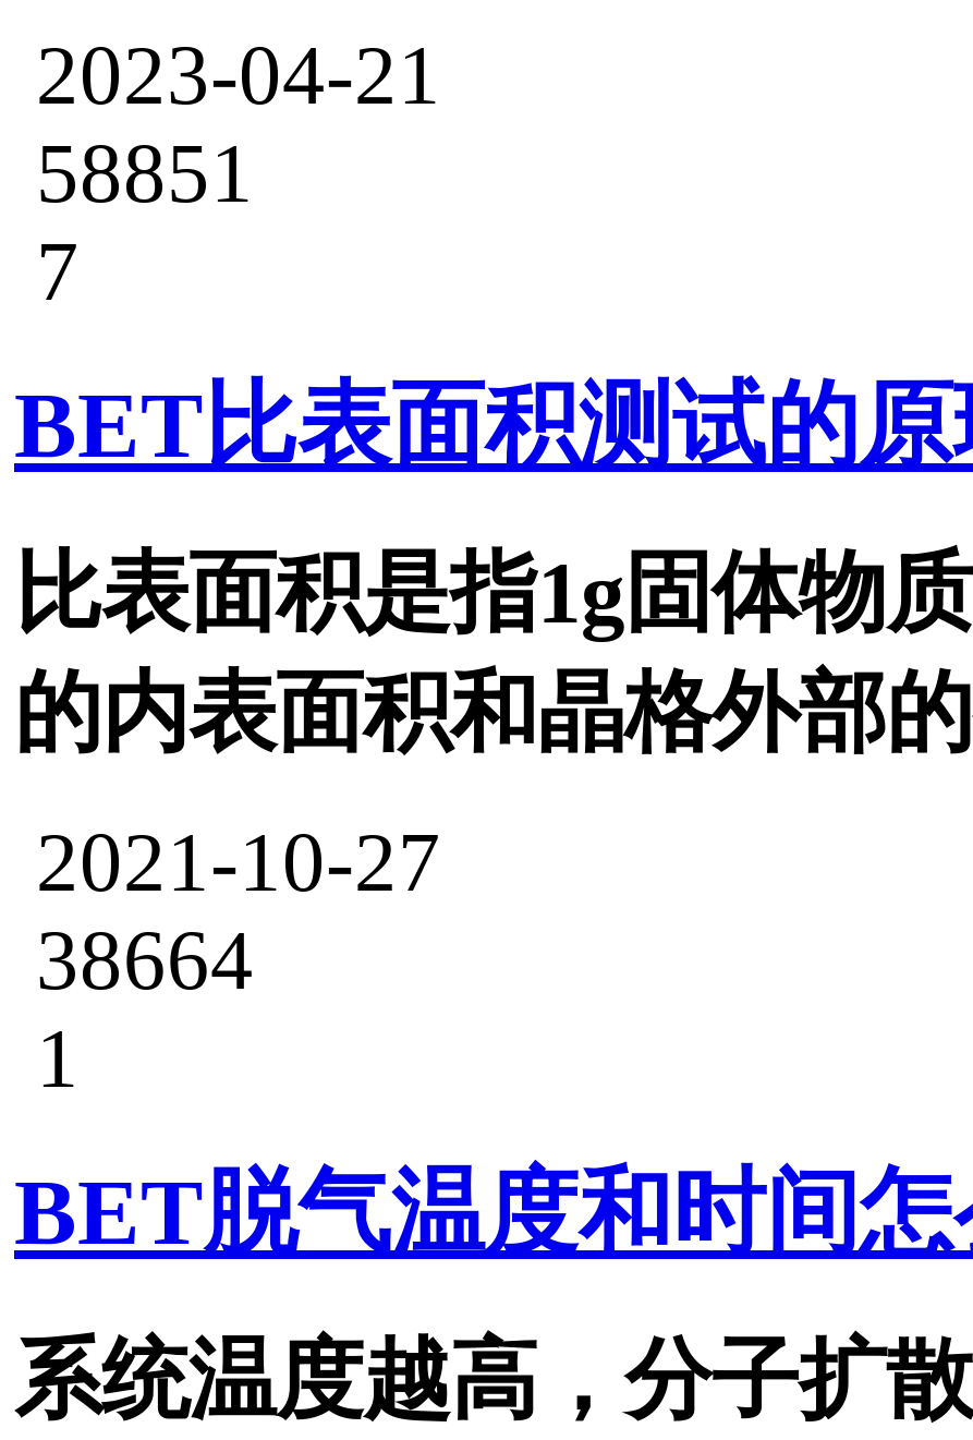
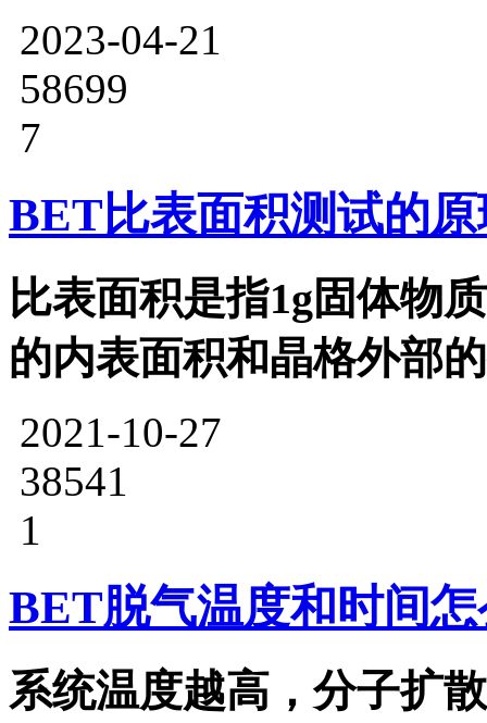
- 58851
+ 58699

- 38664
+ 38541
